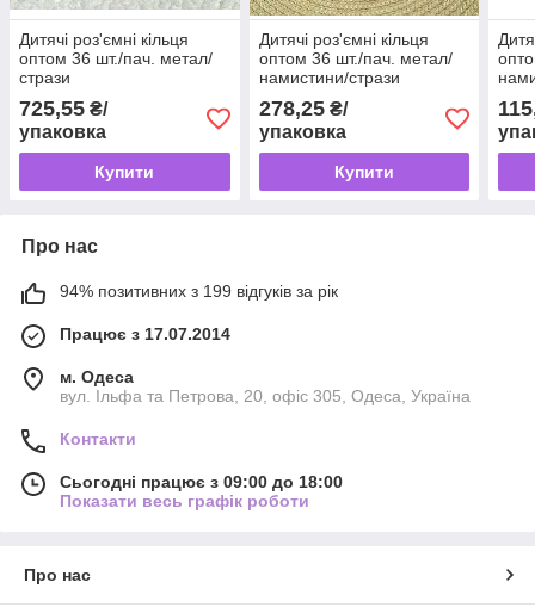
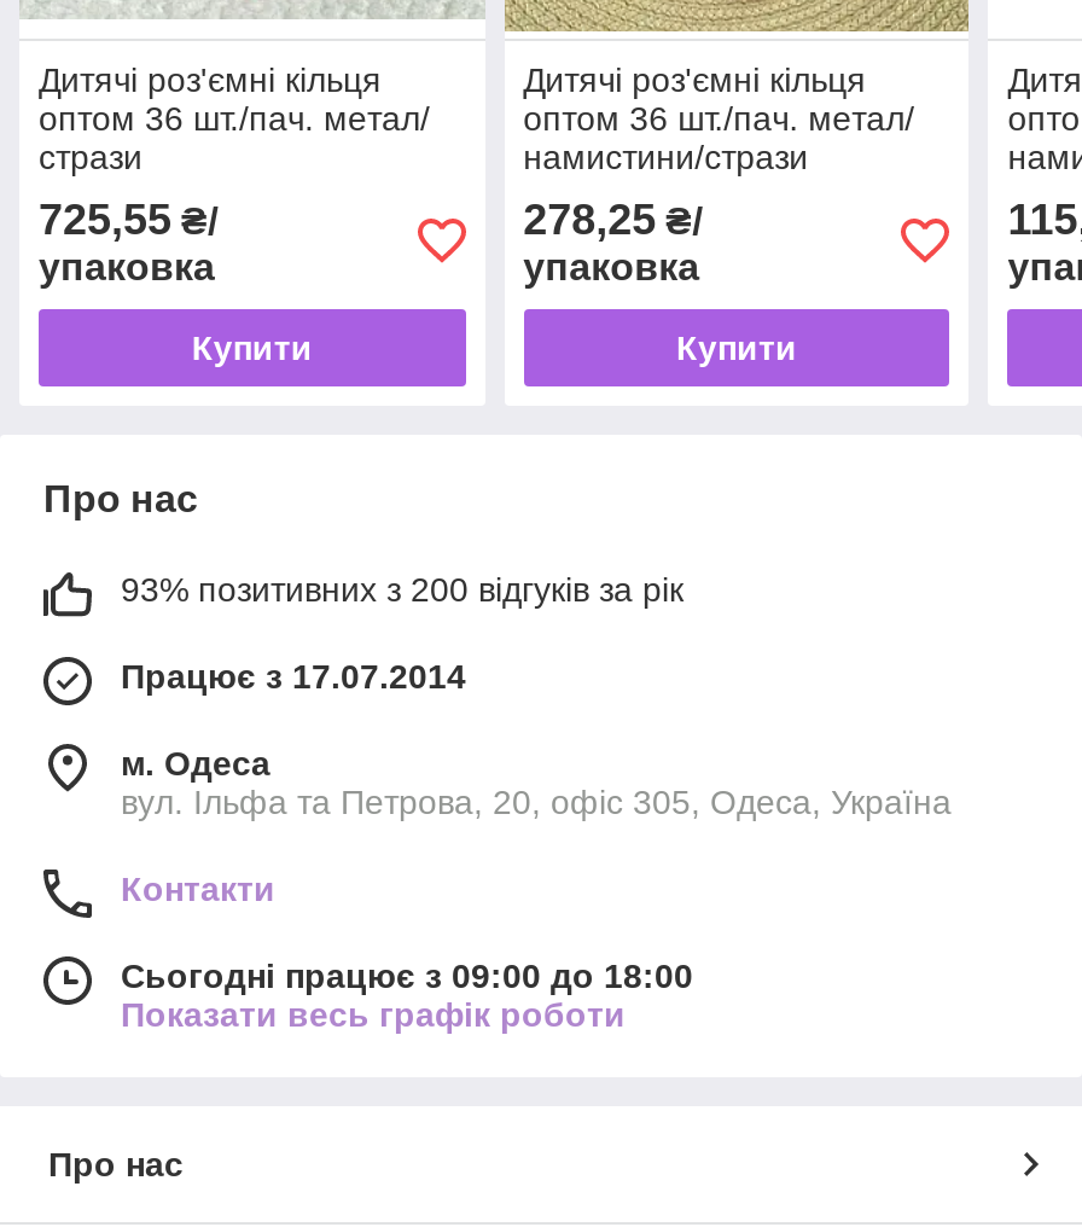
- 94% позитивних з 199 відгуків за рік
+ 93% позитивних з 200 відгуків за рік
